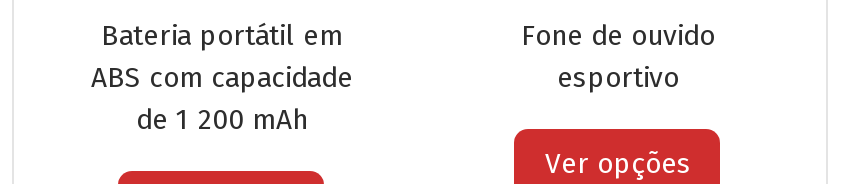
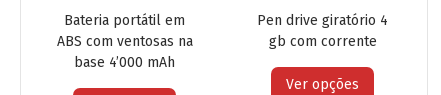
- Fone de ouvido
- esportivo
+ Pen drive giratório 4
+ gb com corrente

- ABS com capacidade
- de 1 200 mAh
+ ABS com ventosas na
+ base 4’000 mAh
